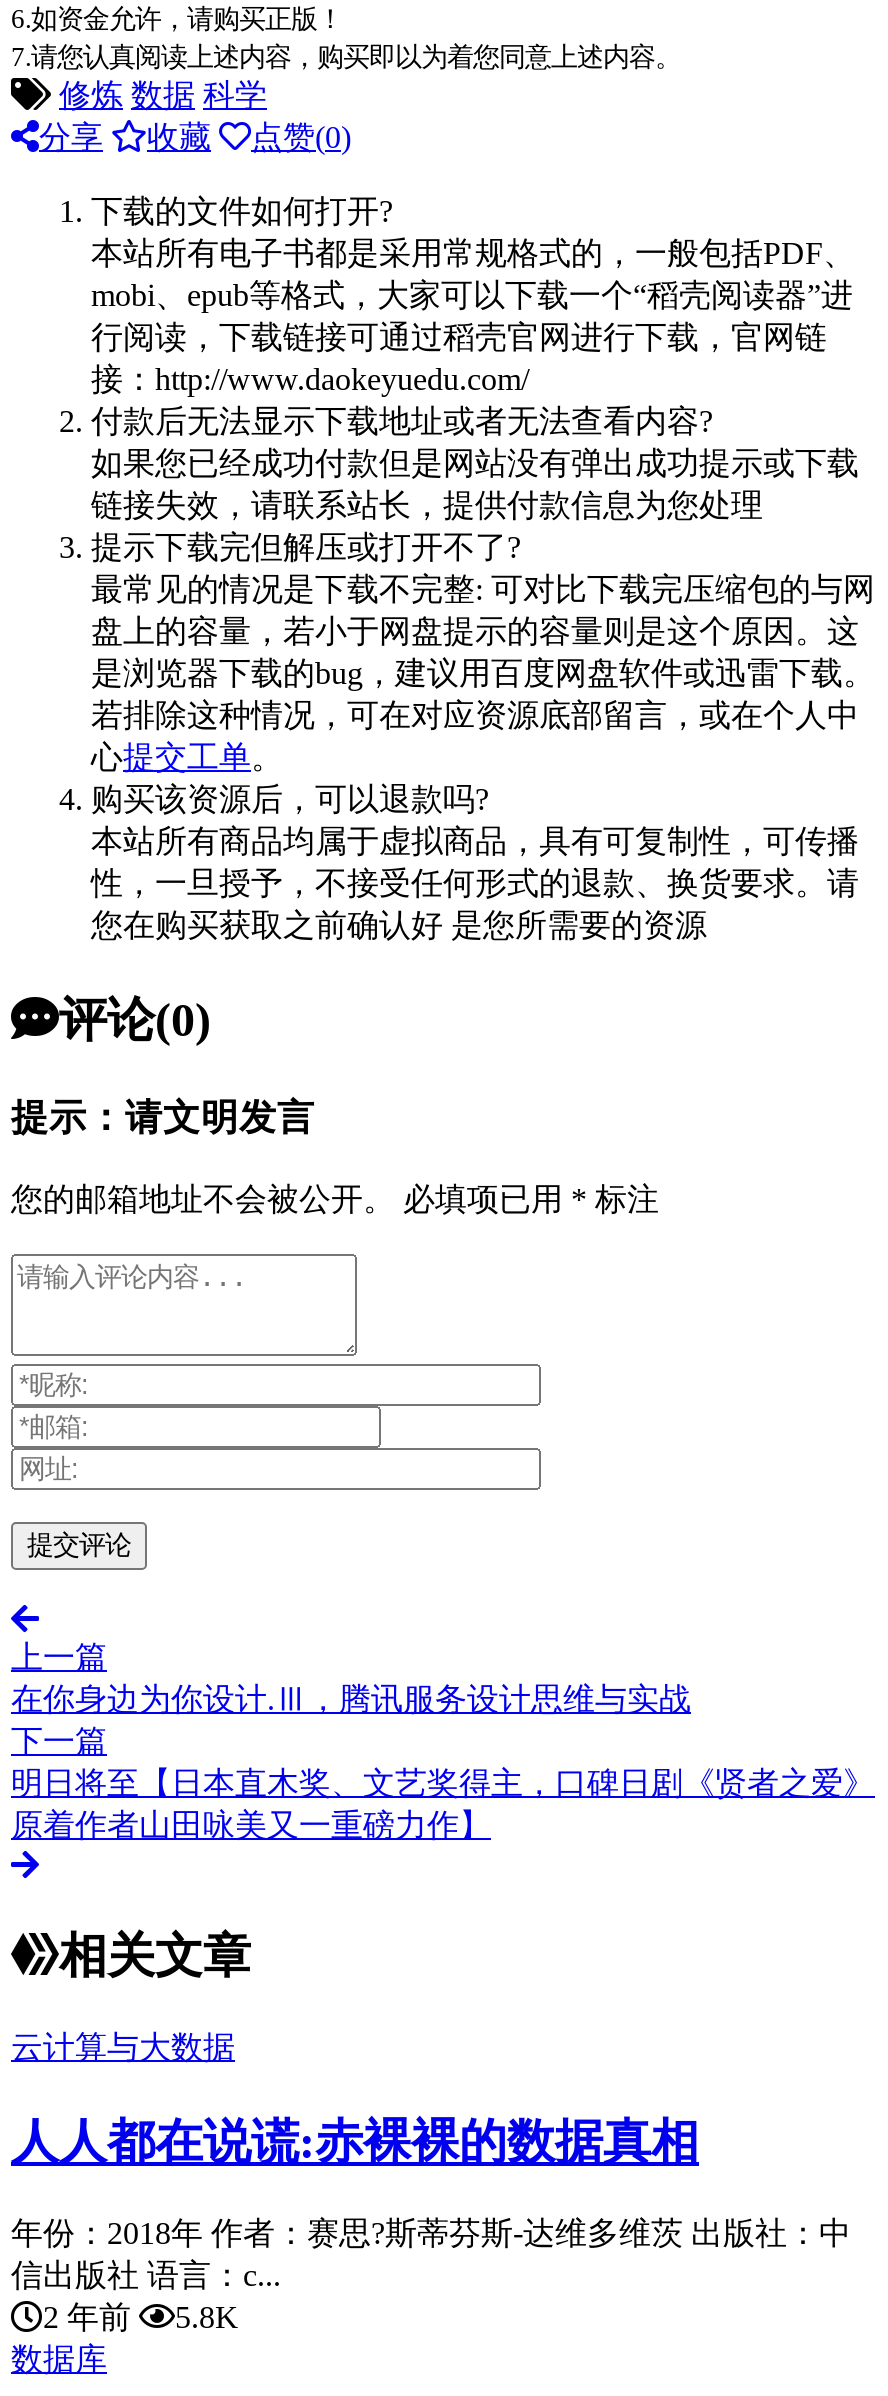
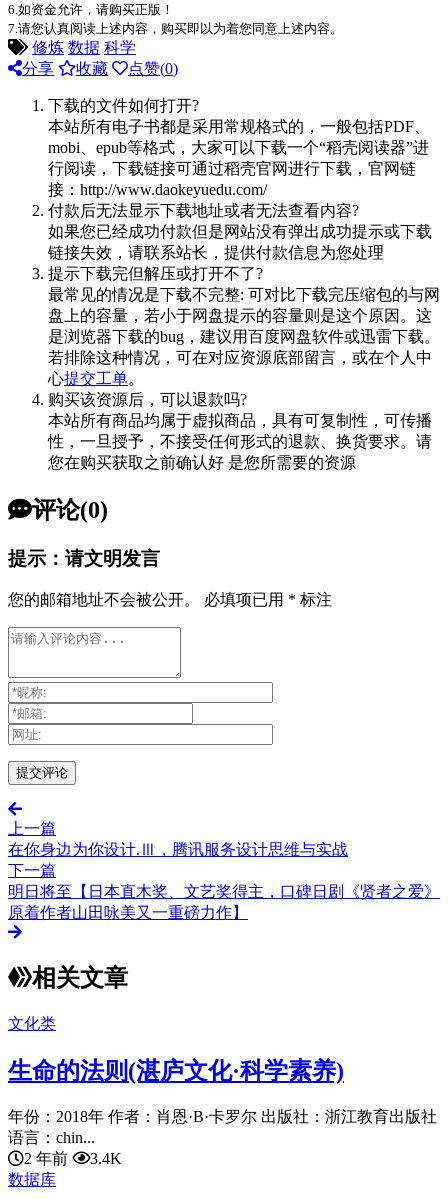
- 云计算与大数据
+ 文化类

- 人人都在说谎:赤裸裸的数据真相
+ 生命的法则(湛庐文化·科学素养)

- 年份：2018年 作者：赛思?斯蒂芬斯-达维多维茨 出版社：中
- 信出版社 语言：c...
+ 年份：2018年 作者：肖恩·B·卡罗尔 出版社：浙江教育出版社
+ 语言：chin...

- 2 年前 5.8K
+ 2 年前 3.4K
